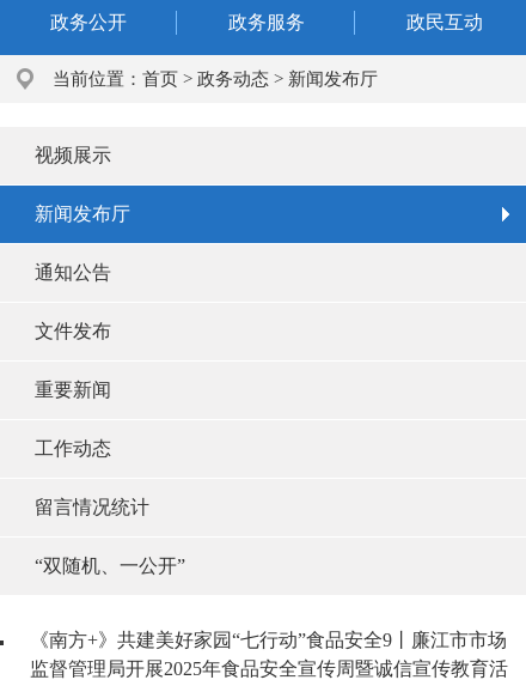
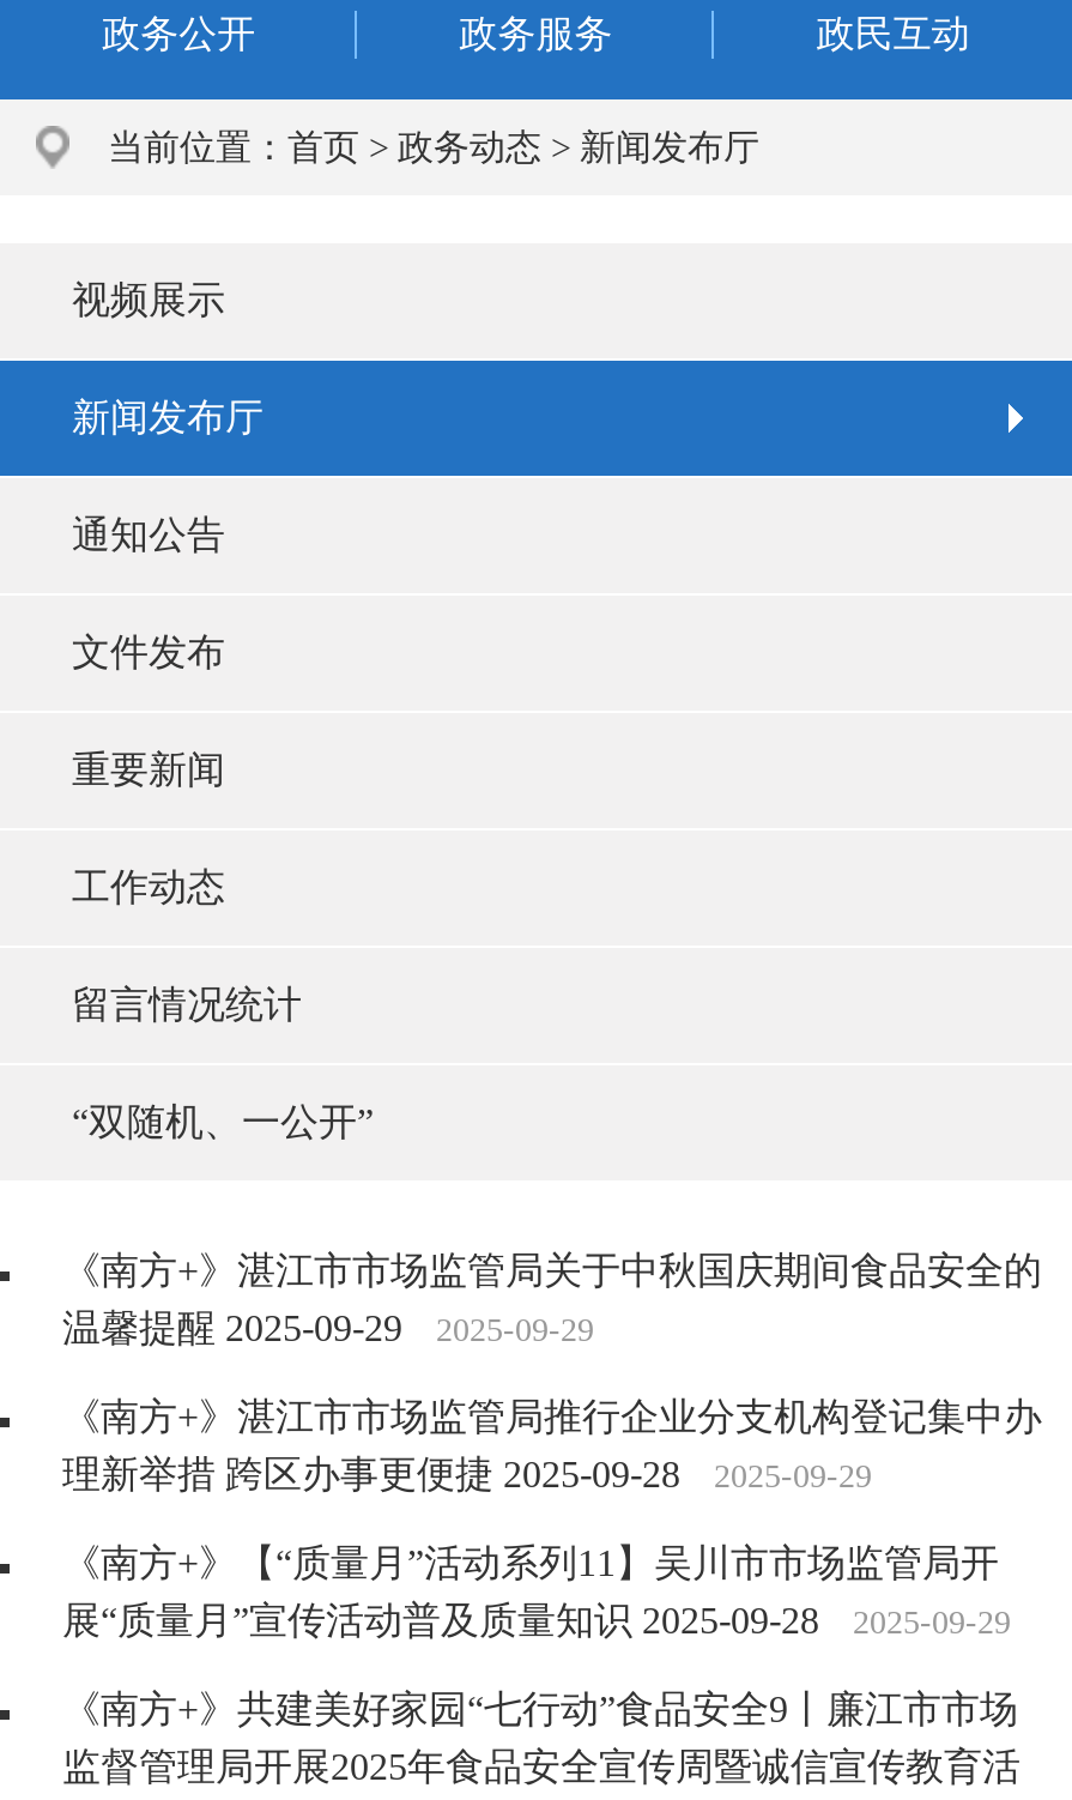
+ 《南方+》湛江市市场监管局关于中秋国庆期间食品安全的
+ 温馨提醒 2025-09-29
+ 2025-09-29
+ 《南方+》湛江市市场监管局推行企业分支机构登记集中办
+ 理新举措 跨区办事更便捷 2025-09-28
+ 2025-09-29
+ 《南方+》【“质量月”活动系列11】吴川市市场监管局开
+ 展“质量月”宣传活动普及质量知识 2025-09-28
+ 2025-09-29
